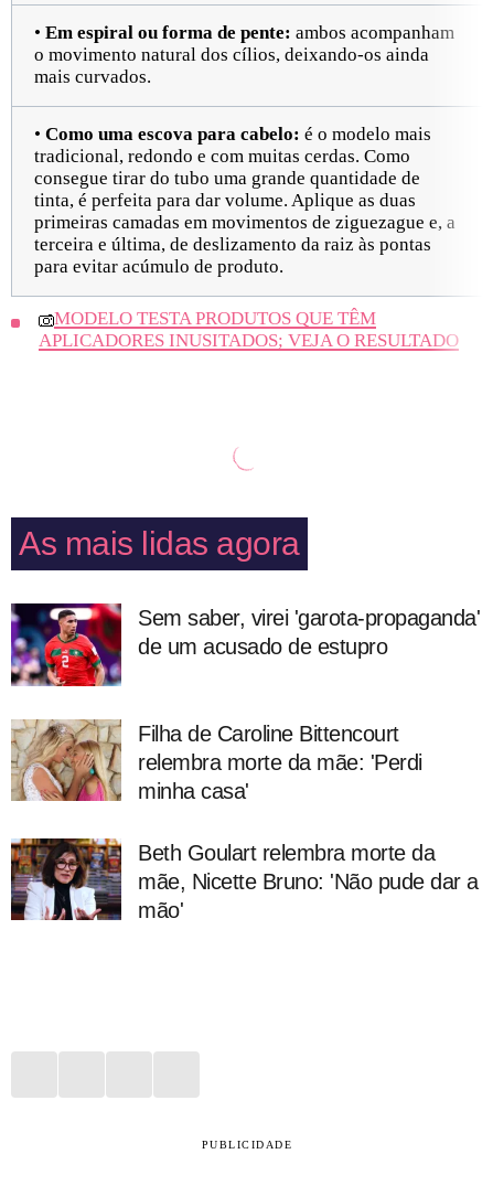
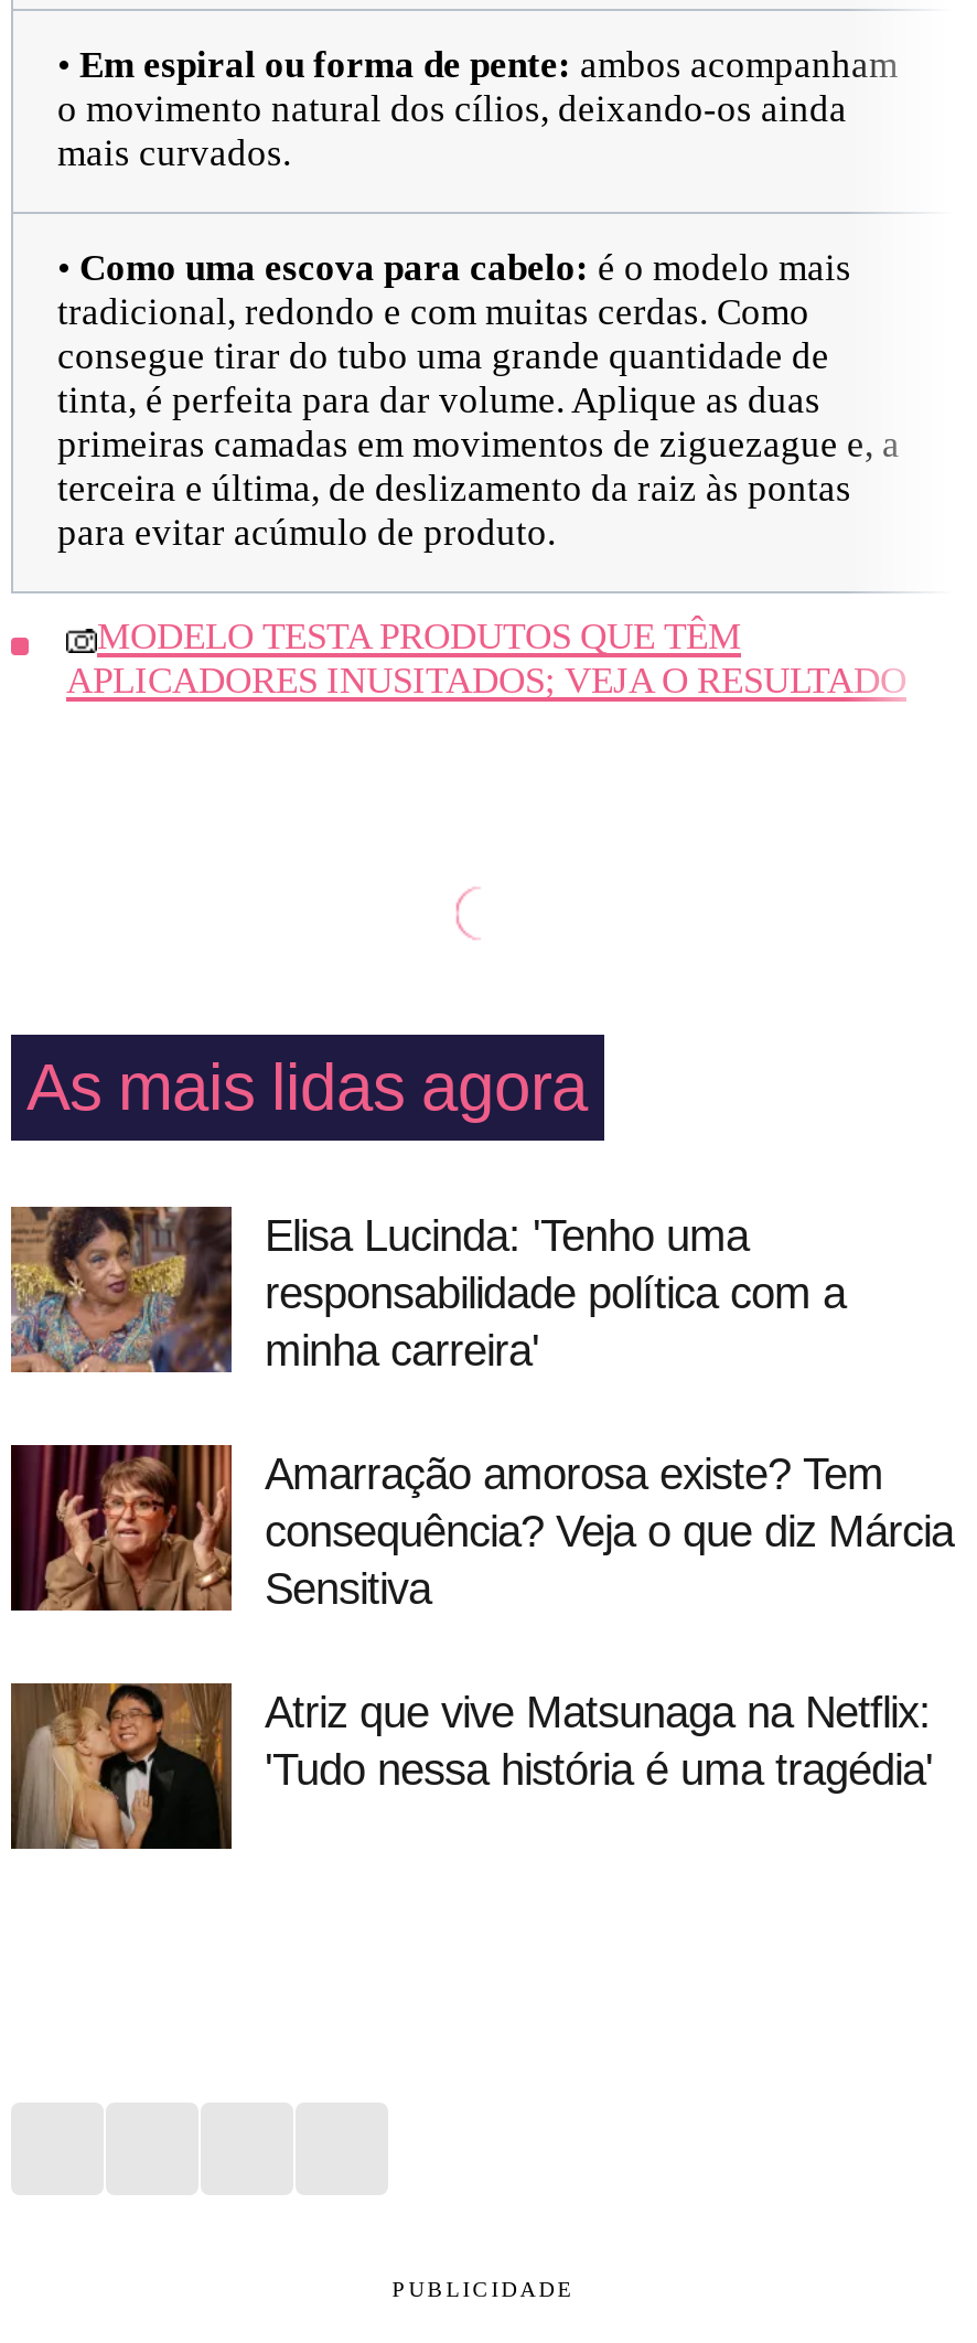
- [image]
- Sem saber, virei 'garota-propaganda'
- de um acusado de estupro
+ [image]
+ Elisa Lucinda: 'Tenho uma
+ responsabilidade política com a
+ minha carreira'

- [image]
- Filha de Caroline Bittencourt
- relembra morte da mãe: 'Perdi
- minha casa'
+ [image]
+ Amarração amorosa existe? Tem
+ consequência? Veja o que diz Márcia
+ Sensitiva

- [image]
- Beth Goulart relembra morte da
- mãe, Nicette Bruno: 'Não pude dar a
- mão'
+ [image]
+ Atriz que vive Matsunaga na Netflix:
+ 'Tudo nessa história é uma tragédia'
